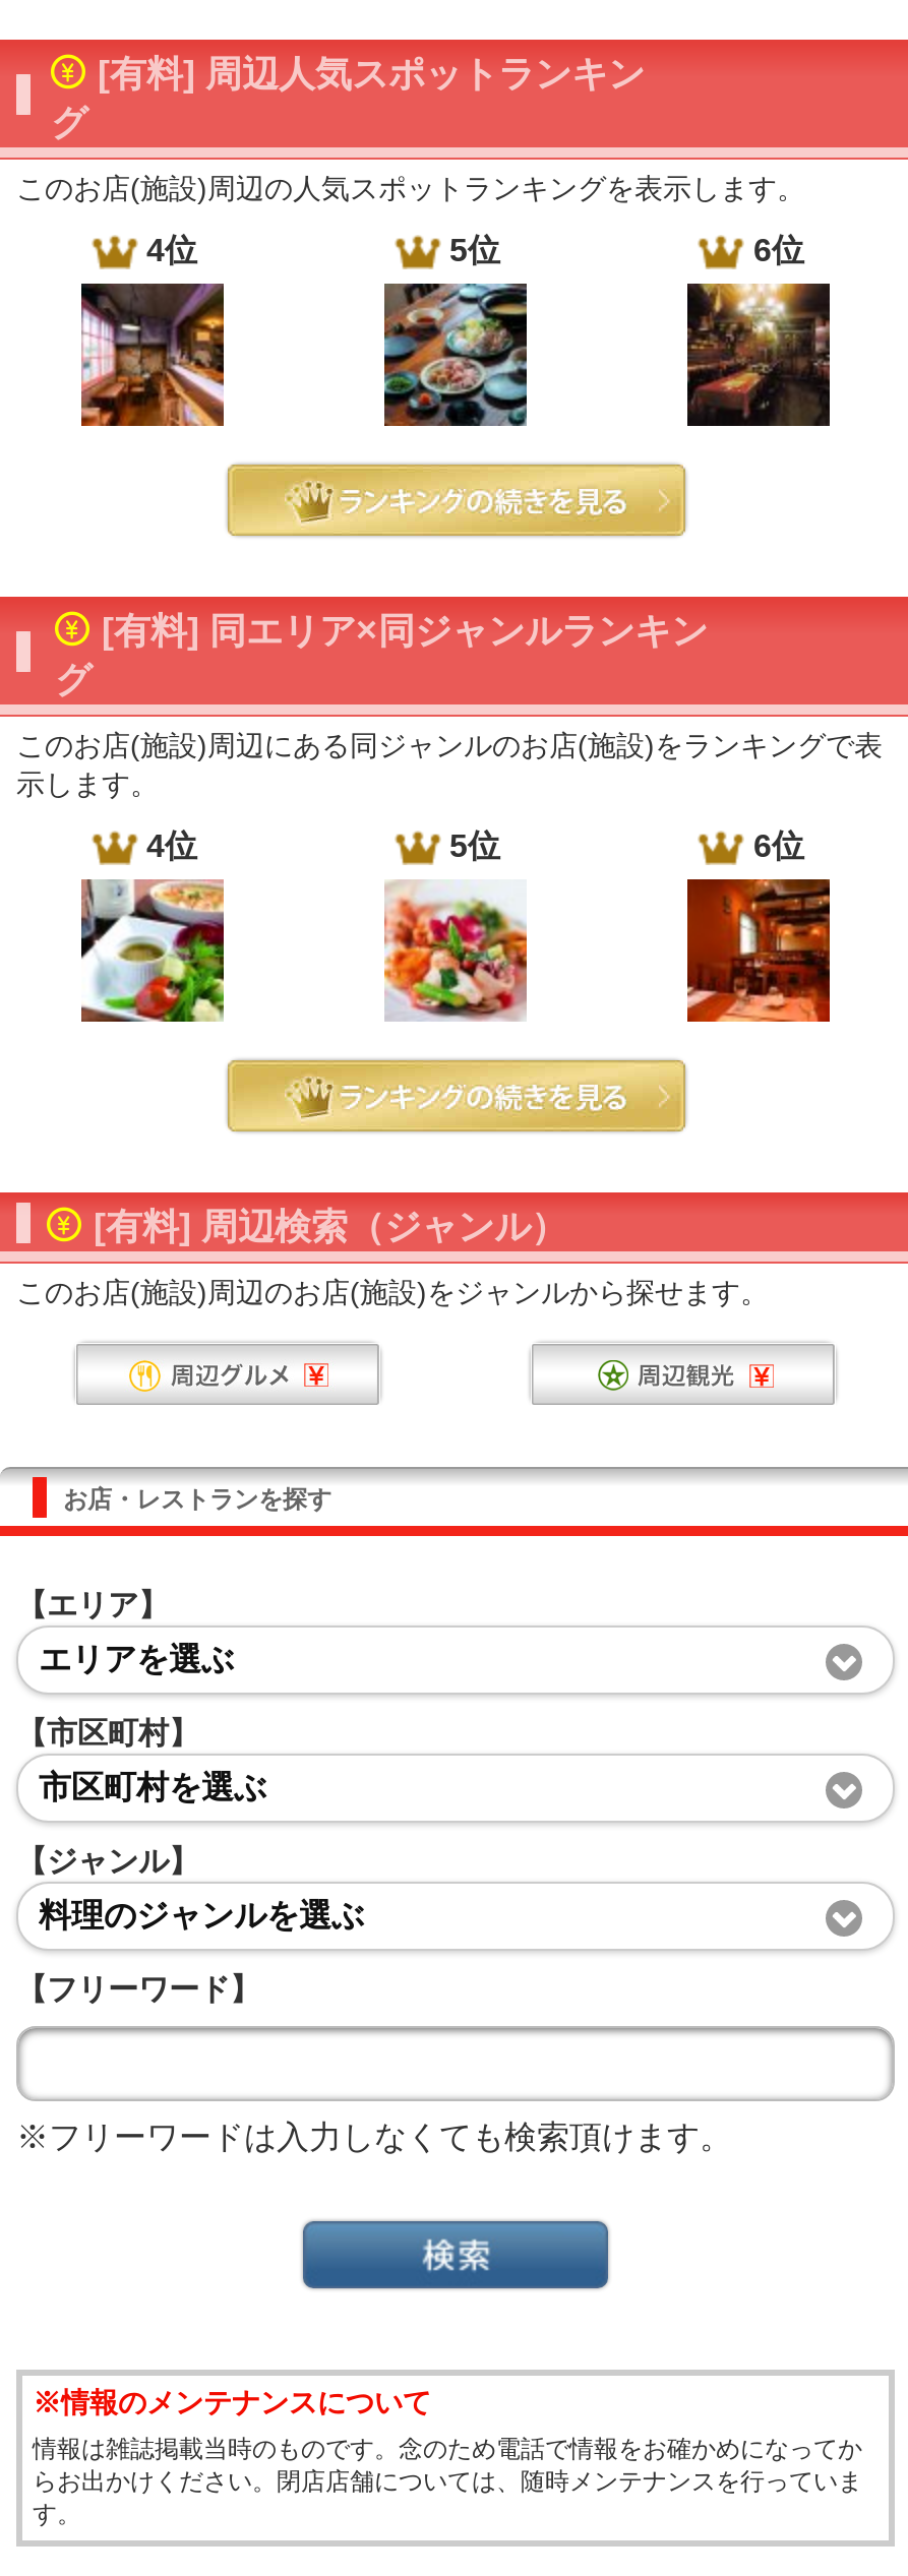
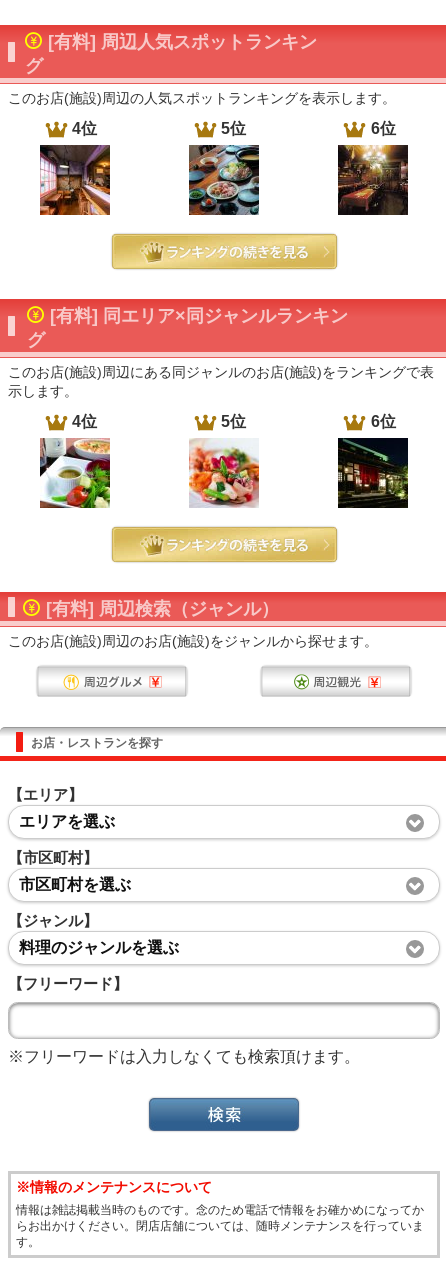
- [image]
+ [image]
